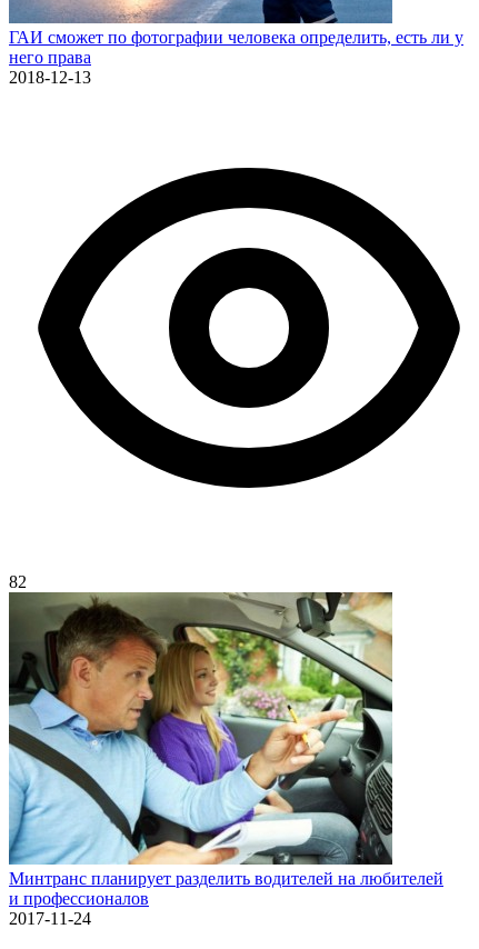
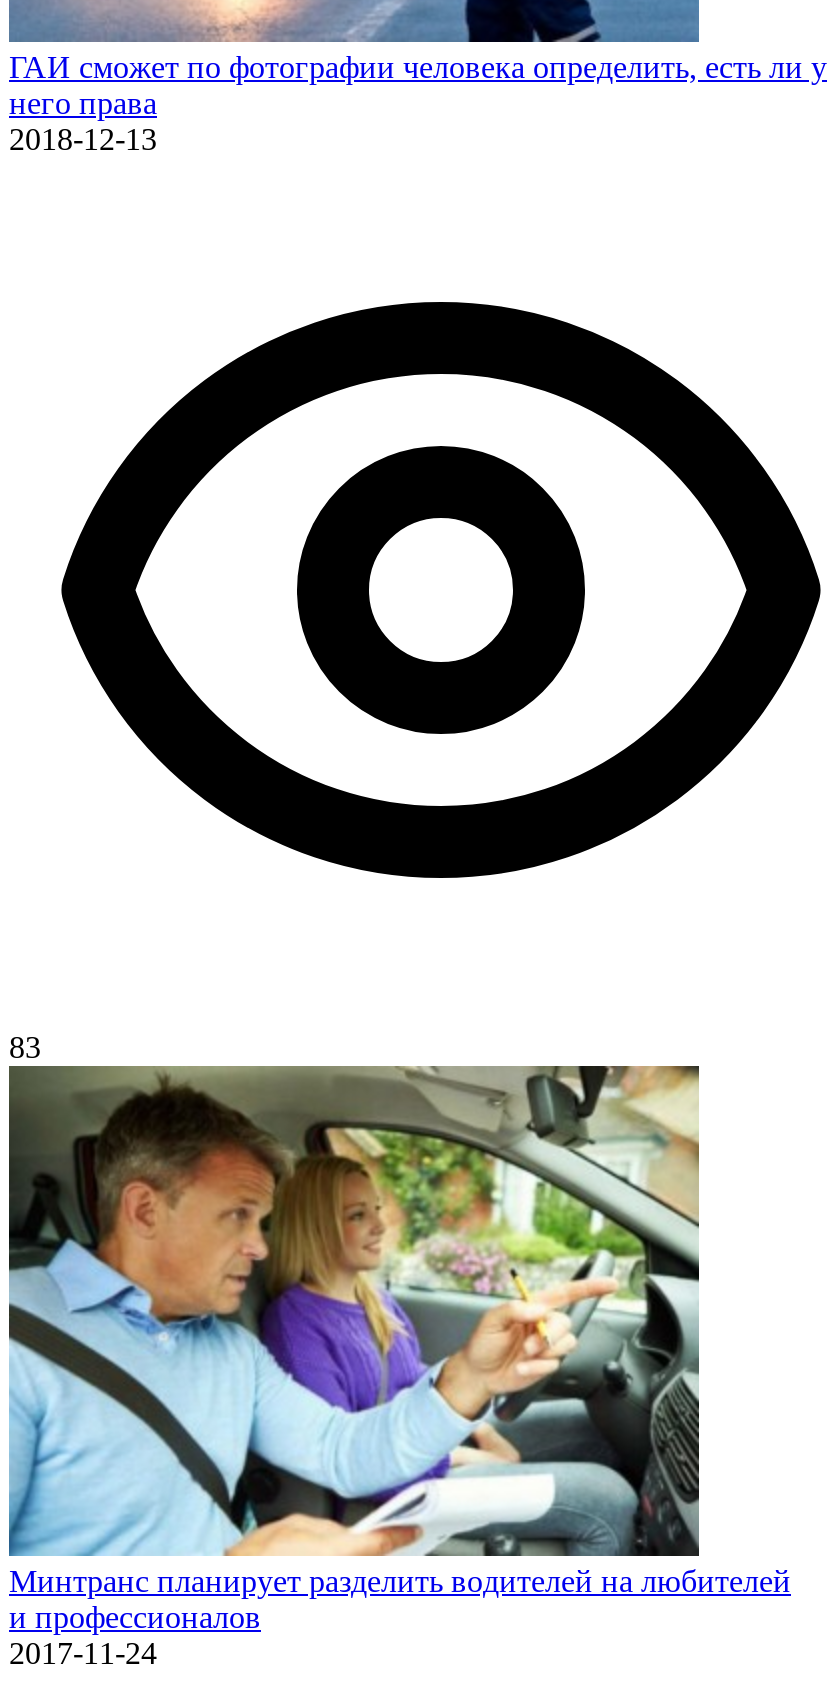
- 82
+ 83
